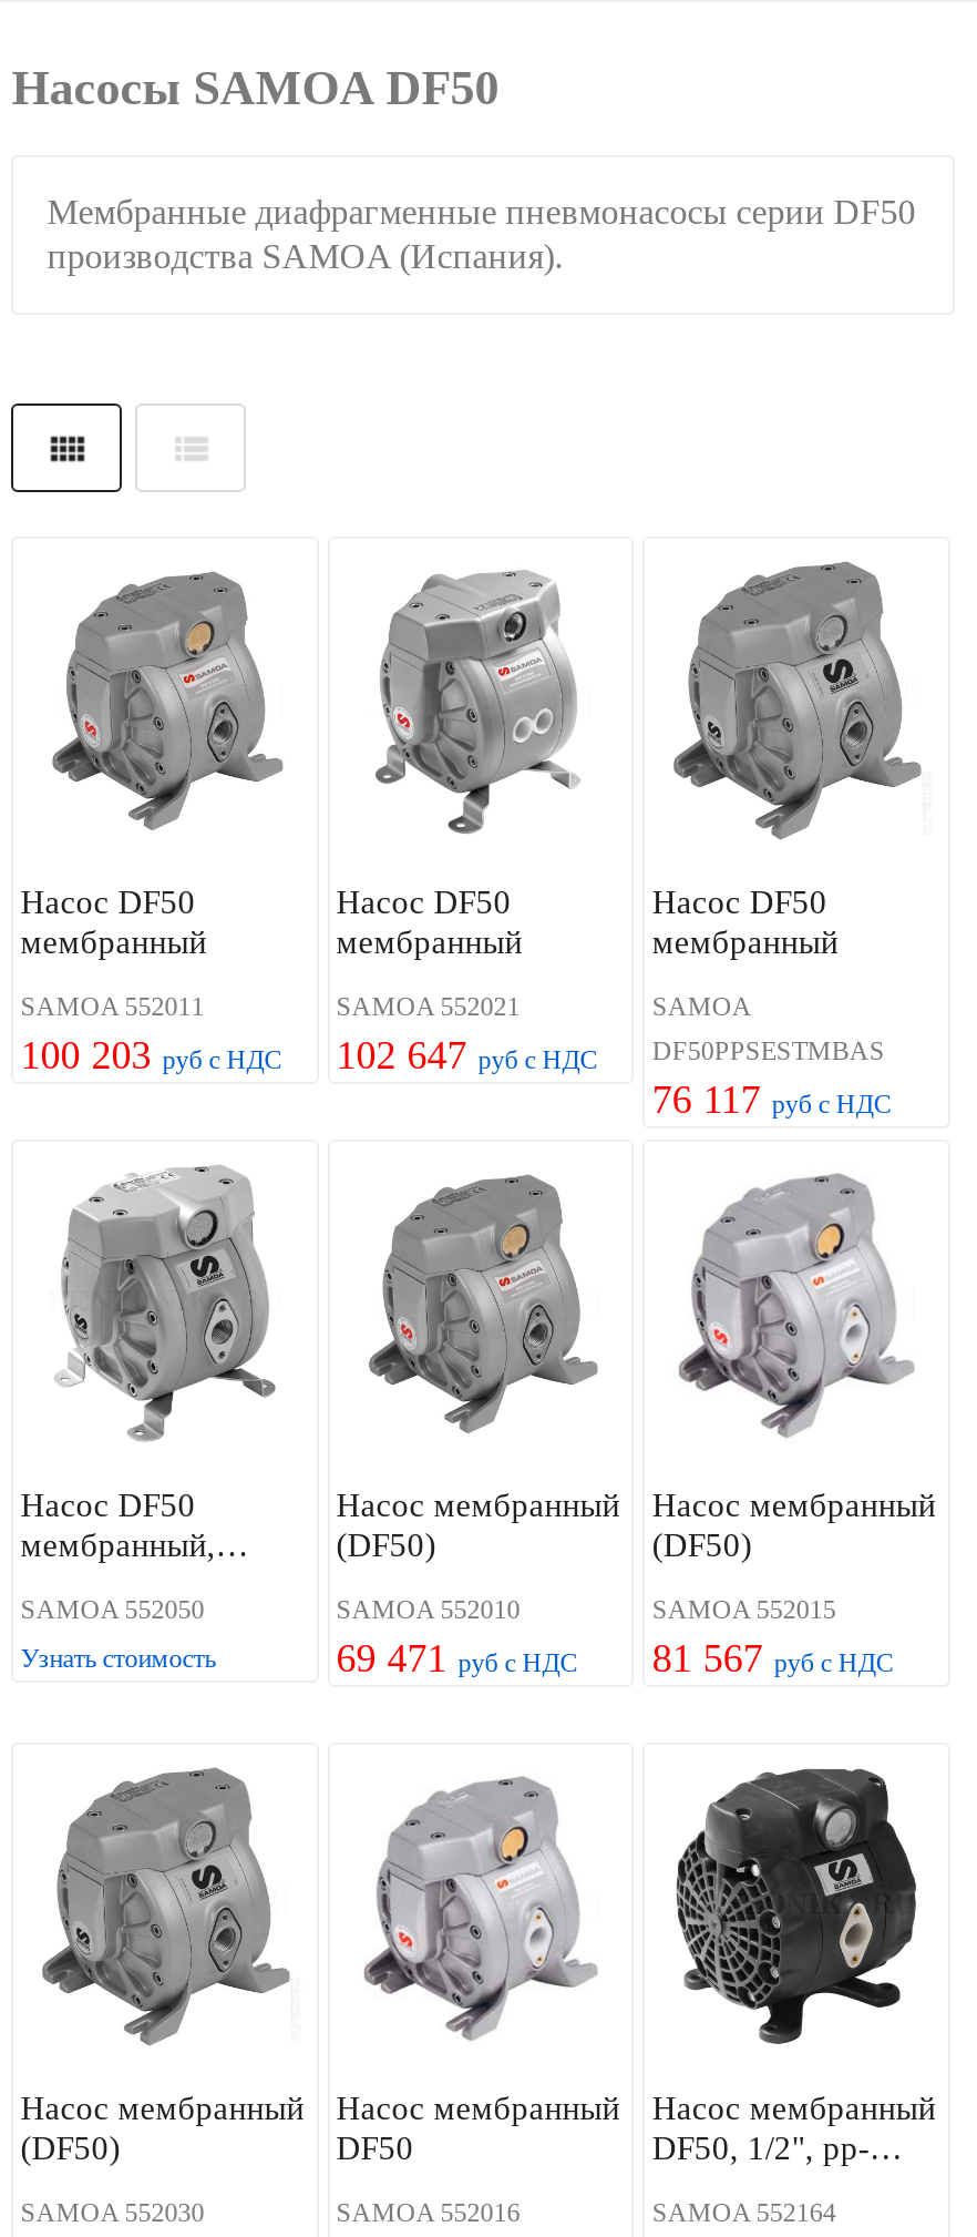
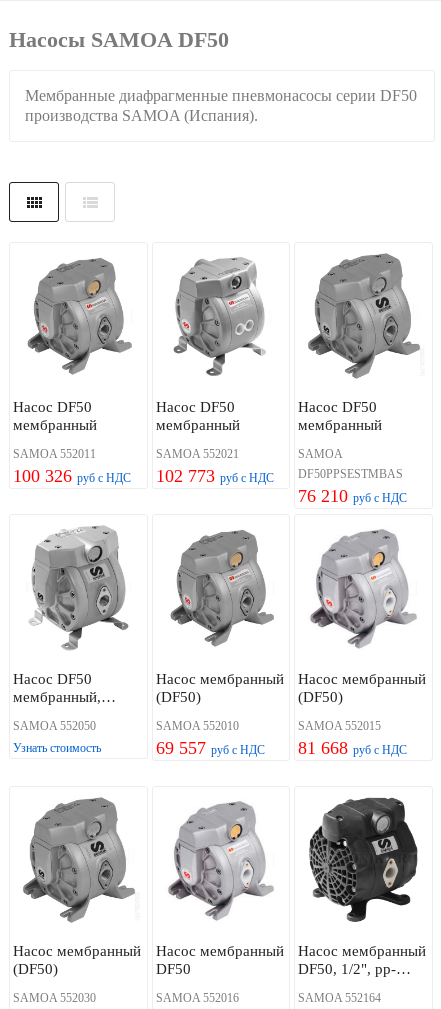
- 100 203 руб с НДС
+ 100 326 руб с НДС

- 102 647 руб с НДС
+ 102 773 руб с НДС

- 76 117 руб с НДС
+ 76 210 руб с НДС

- 69 471 руб с НДС
+ 69 557 руб с НДС

- 81 567 руб с НДС
+ 81 668 руб с НДС
